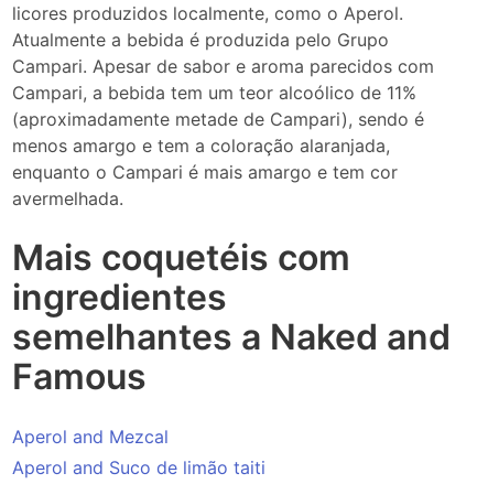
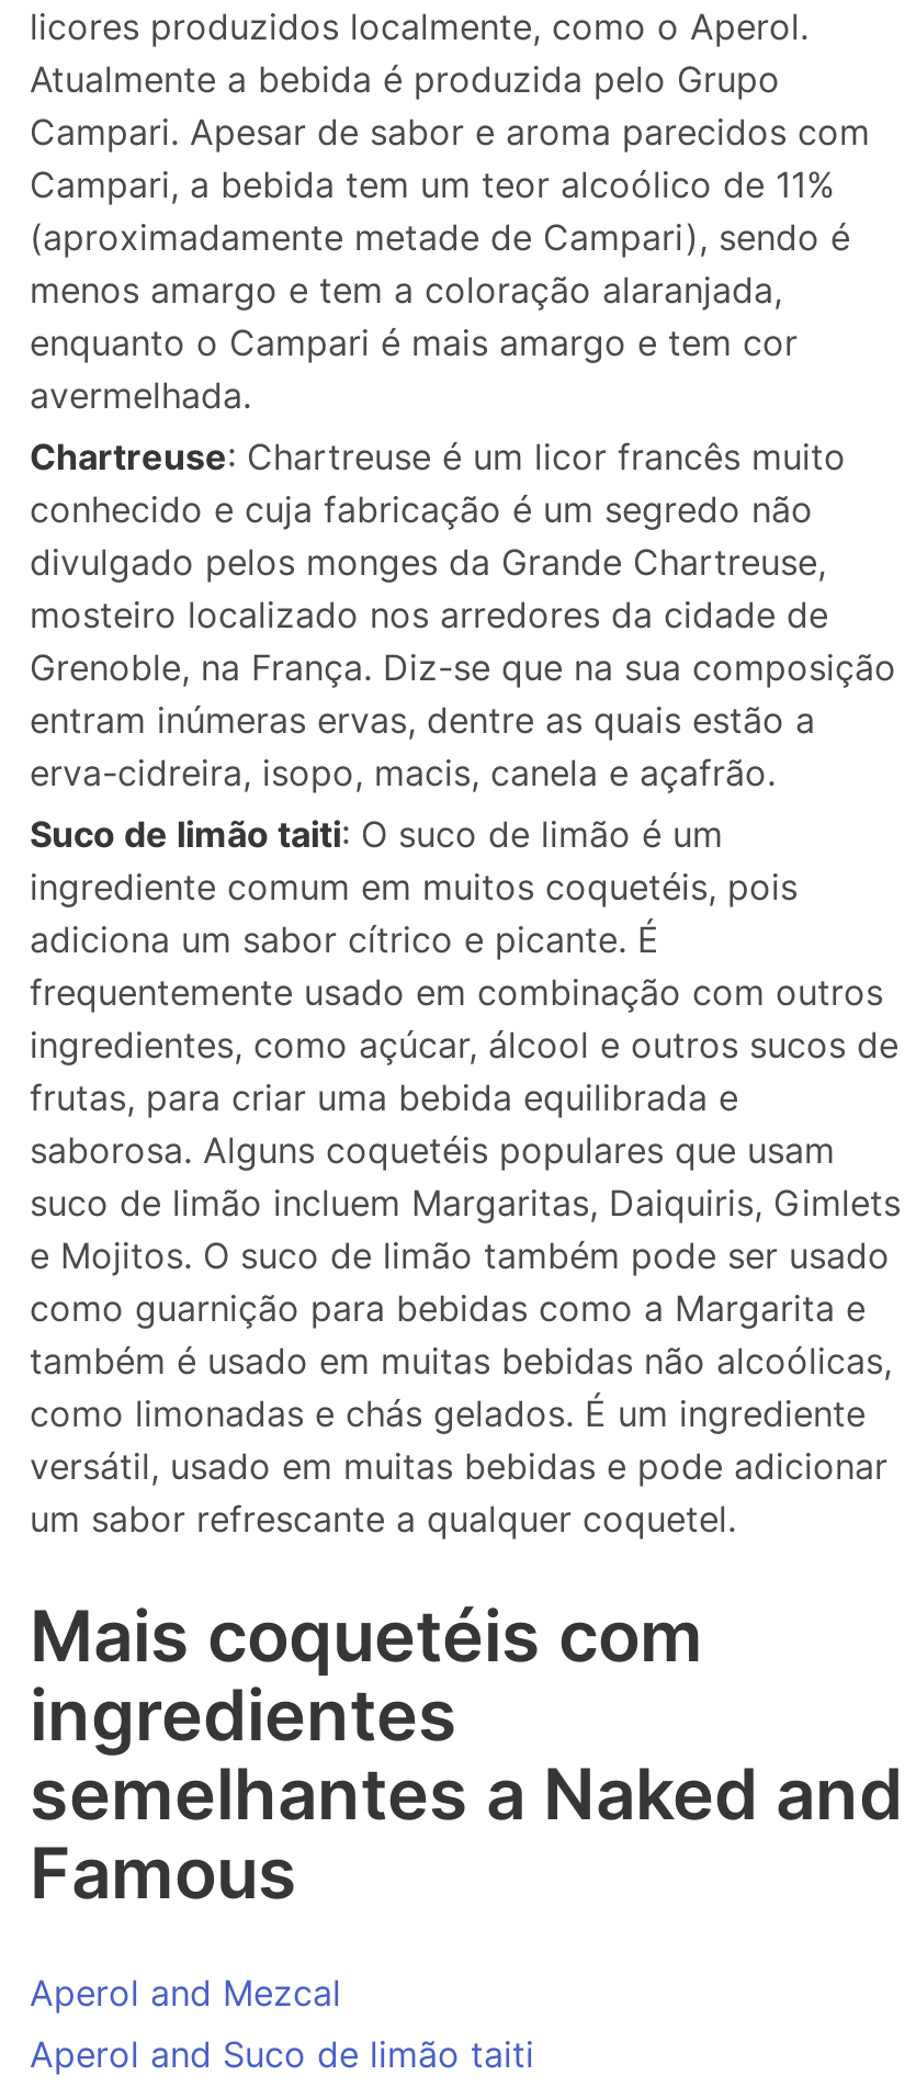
+ Chartreuse: Chartreuse é um licor francês muito
+ conhecido e cuja fabricação é um segredo não
+ divulgado pelos monges da Grande Chartreuse,
+ mosteiro localizado nos arredores da cidade de
+ Grenoble, na França. Diz-se que na sua composição
+ entram inúmeras ervas, dentre as quais estão a
+ erva-cidreira, isopo, macis, canela e açafrão.
+ Suco de limão taiti: O suco de limão é um
+ ingrediente comum em muitos coquetéis, pois
+ adiciona um sabor cítrico e picante. É
+ frequentemente usado em combinação com outros
+ ingredientes, como açúcar, álcool e outros sucos de
+ frutas, para criar uma bebida equilibrada e
+ saborosa. Alguns coquetéis populares que usam
+ suco de limão incluem Margaritas, Daiquiris, Gimlets
+ e Mojitos. O suco de limão também pode ser usado
+ como guarnição para bebidas como a Margarita e
+ também é usado em muitas bebidas não alcoólicas,
+ como limonadas e chás gelados. É um ingrediente
+ versátil, usado em muitas bebidas e pode adicionar
+ um sabor refrescante a qualquer coquetel.
